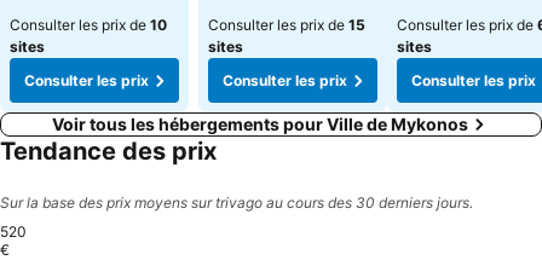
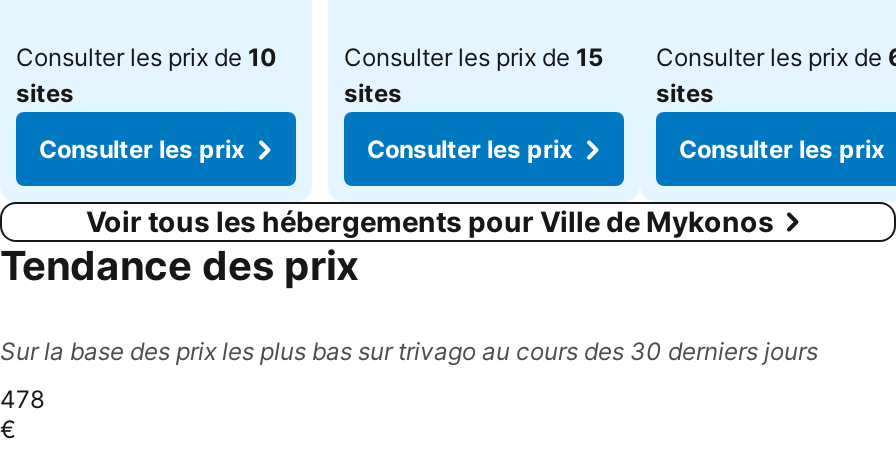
- Sur la base des prix moyens sur trivago au cours des 30 derniers jours.
+ Sur la base des prix les plus bas sur trivago au cours des 30 derniers jours

- 520
+ 478
